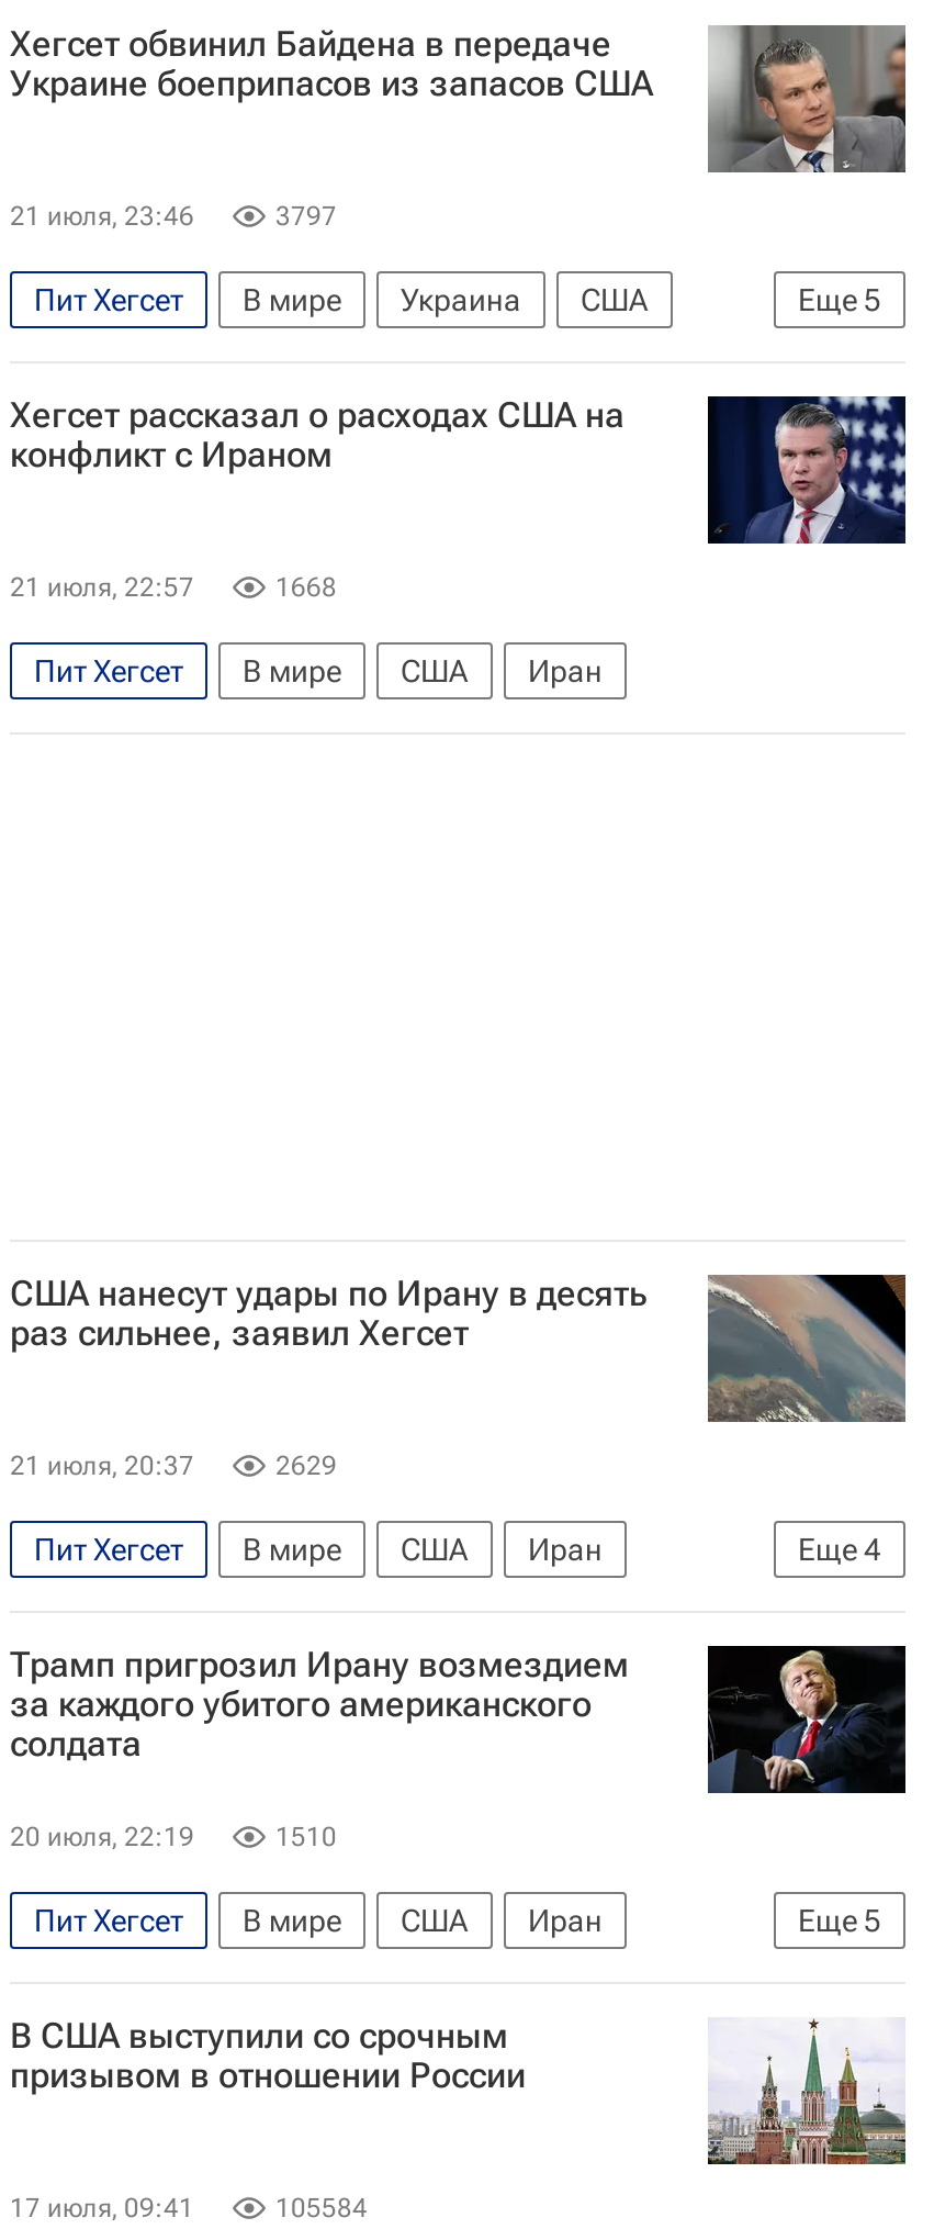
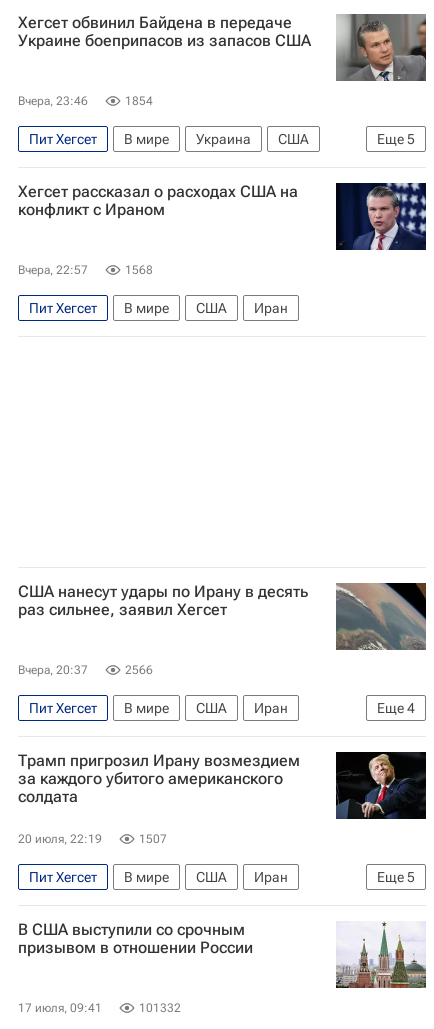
- 21 июля, 23:46
- 3797
+ Вчера, 23:46
+ 1854

- 21 июля, 22:57
- 1668
+ Вчера, 22:57
+ 1568

- 21 июля, 20:37
- 2629
+ Вчера, 20:37
+ 2566

- 1510
+ 1507

- 105584
+ 101332
